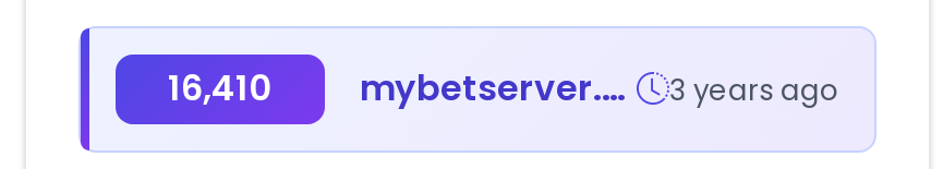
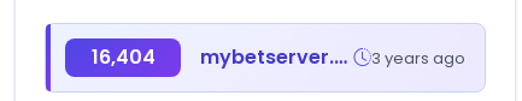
- 16,410
+ 16,404
